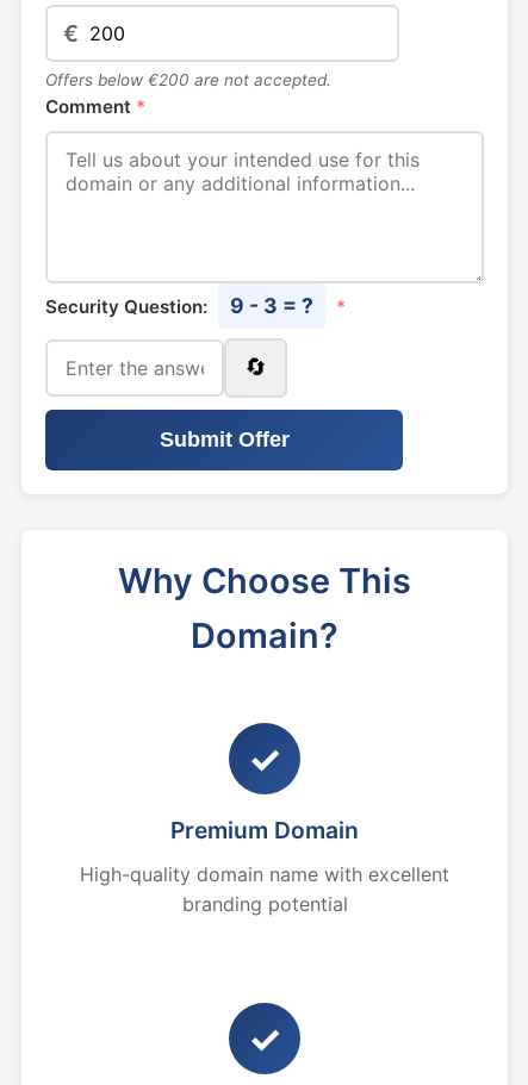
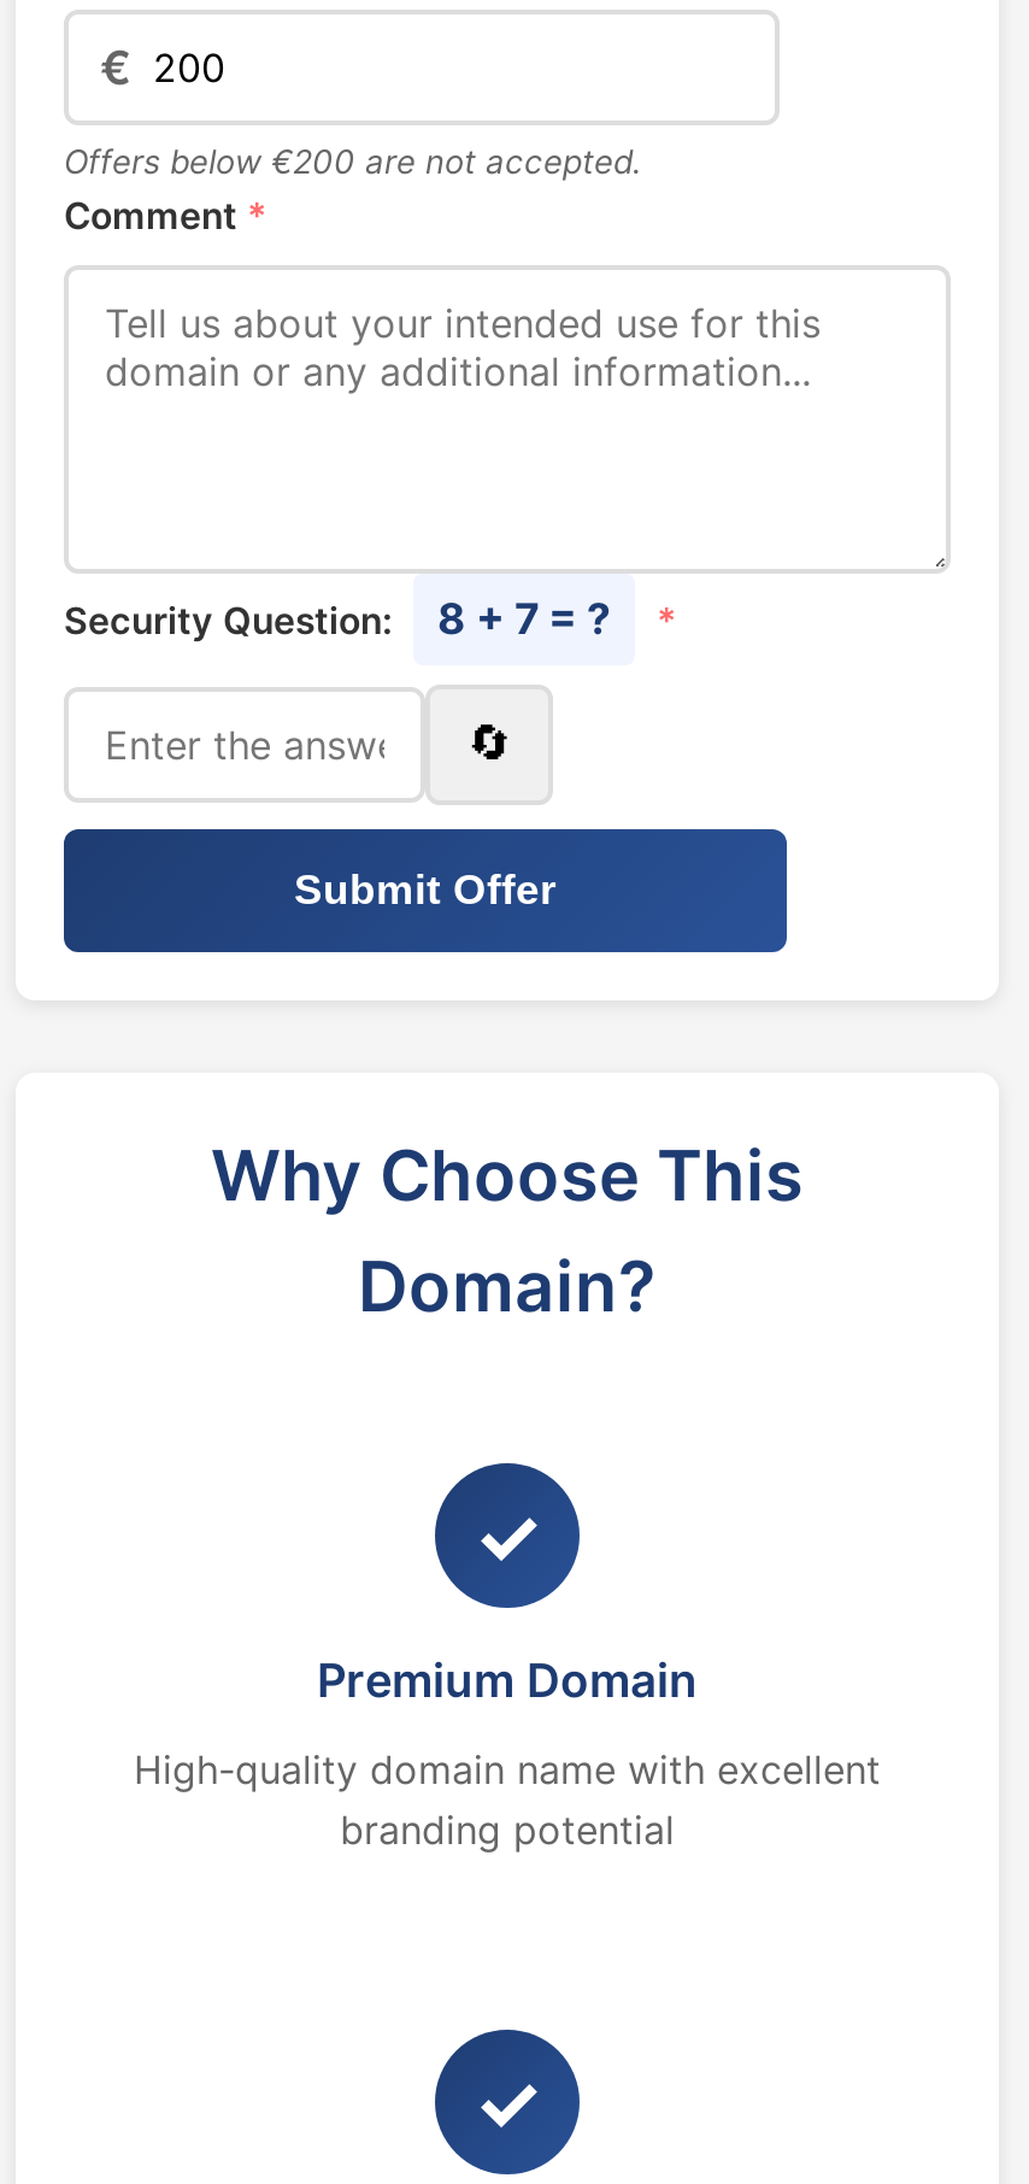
- 9 - 3 = ?
+ 8 + 7 = ?
